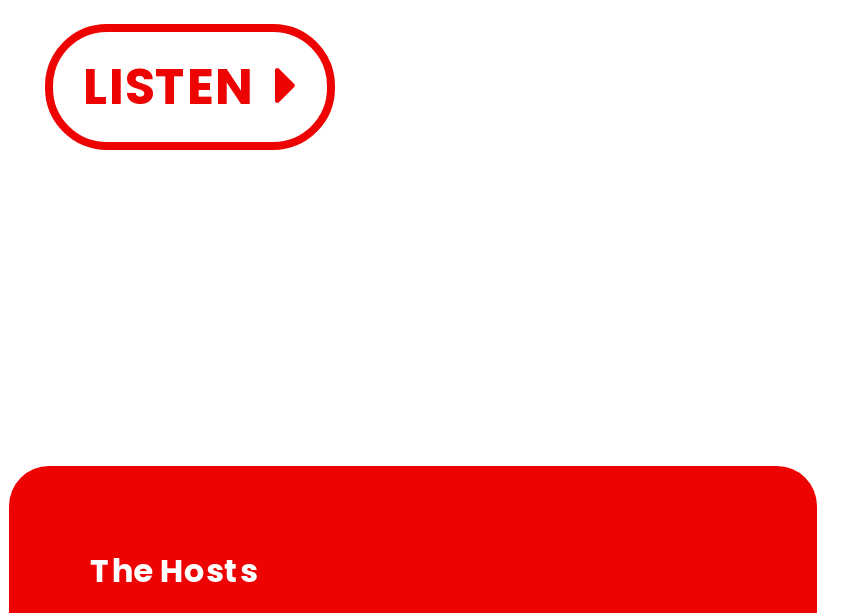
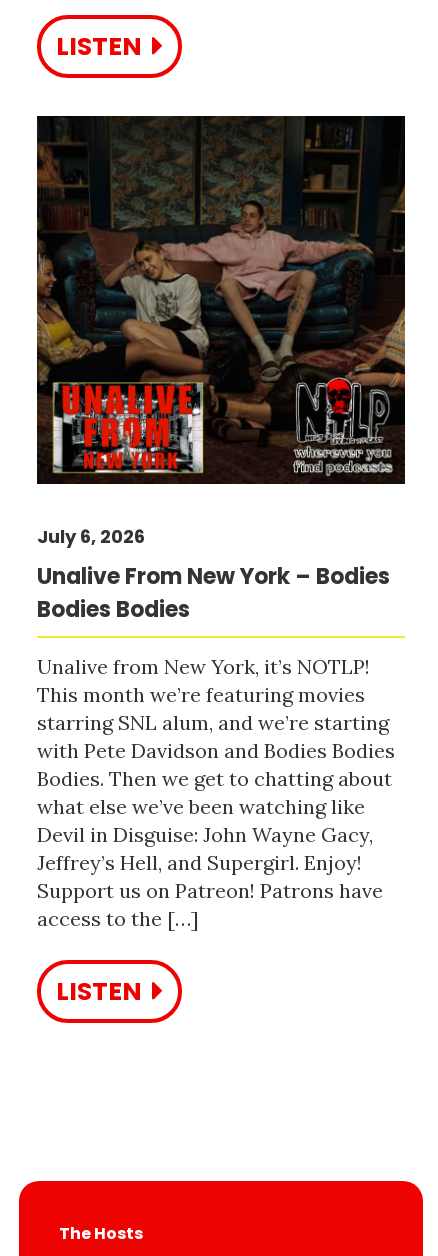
+ [image]
+ July 6, 2026

+ Unalive From New York – Bodies
+ Bodies Bodies

+ Unalive from New York, it’s NOTLP!
+ This month we’re featuring movies
+ starring SNL alum, and we’re starting
+ with Pete Davidson and Bodies Bodies
+ Bodies. Then we get to chatting about
+ what else we’ve been watching like
+ Devil in Disguise: John Wayne Gacy,
+ Jeffrey’s Hell, and Supergirl. Enjoy!
+ Support us on Patreon! Patrons have
+ access to the […]
+ LISTEN
